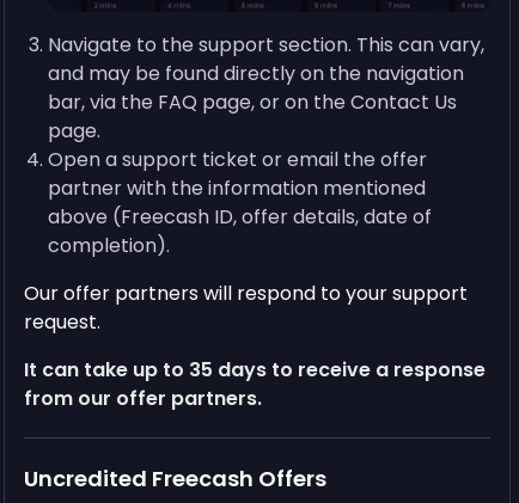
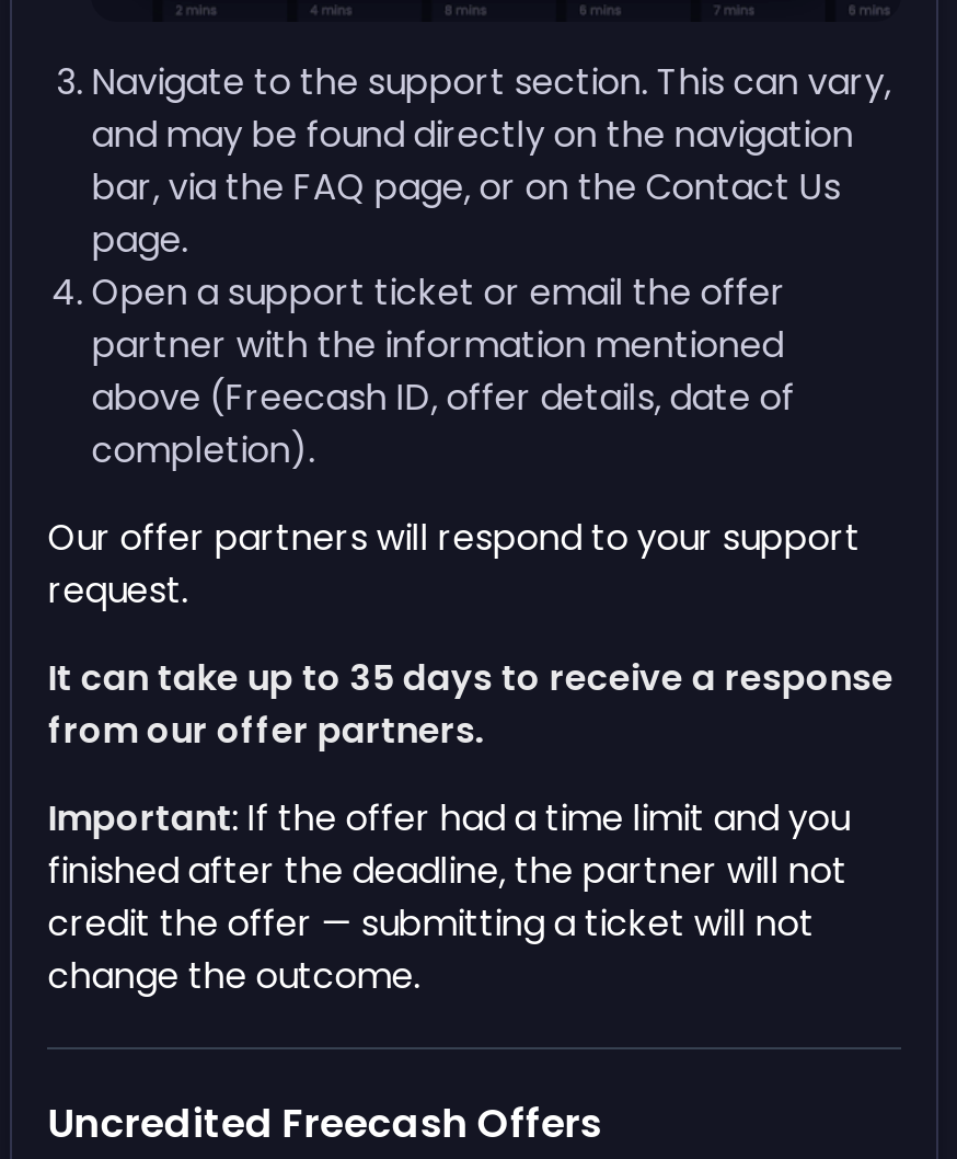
+ Important: If the offer had a time limit and you
+ finished after the deadline, the partner will not
+ credit the offer — submitting a ticket will not
+ change the outcome.
